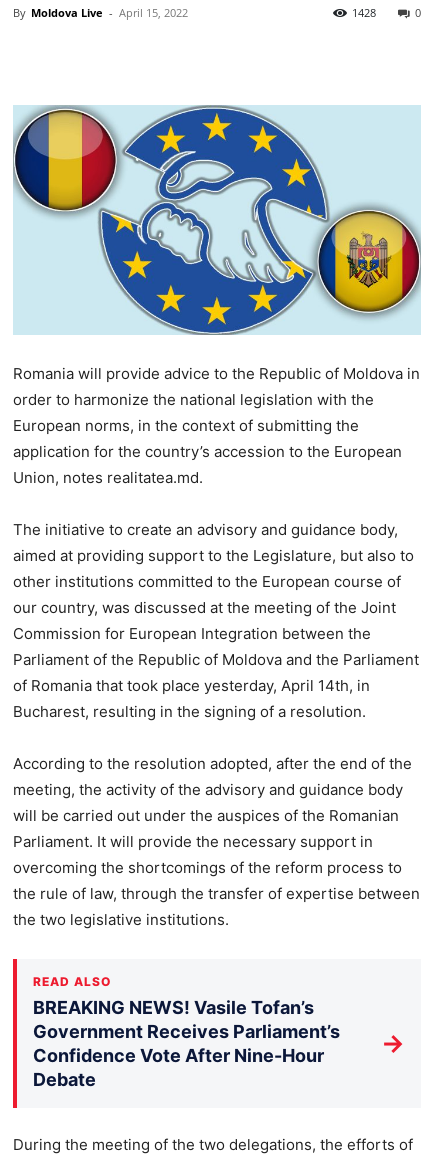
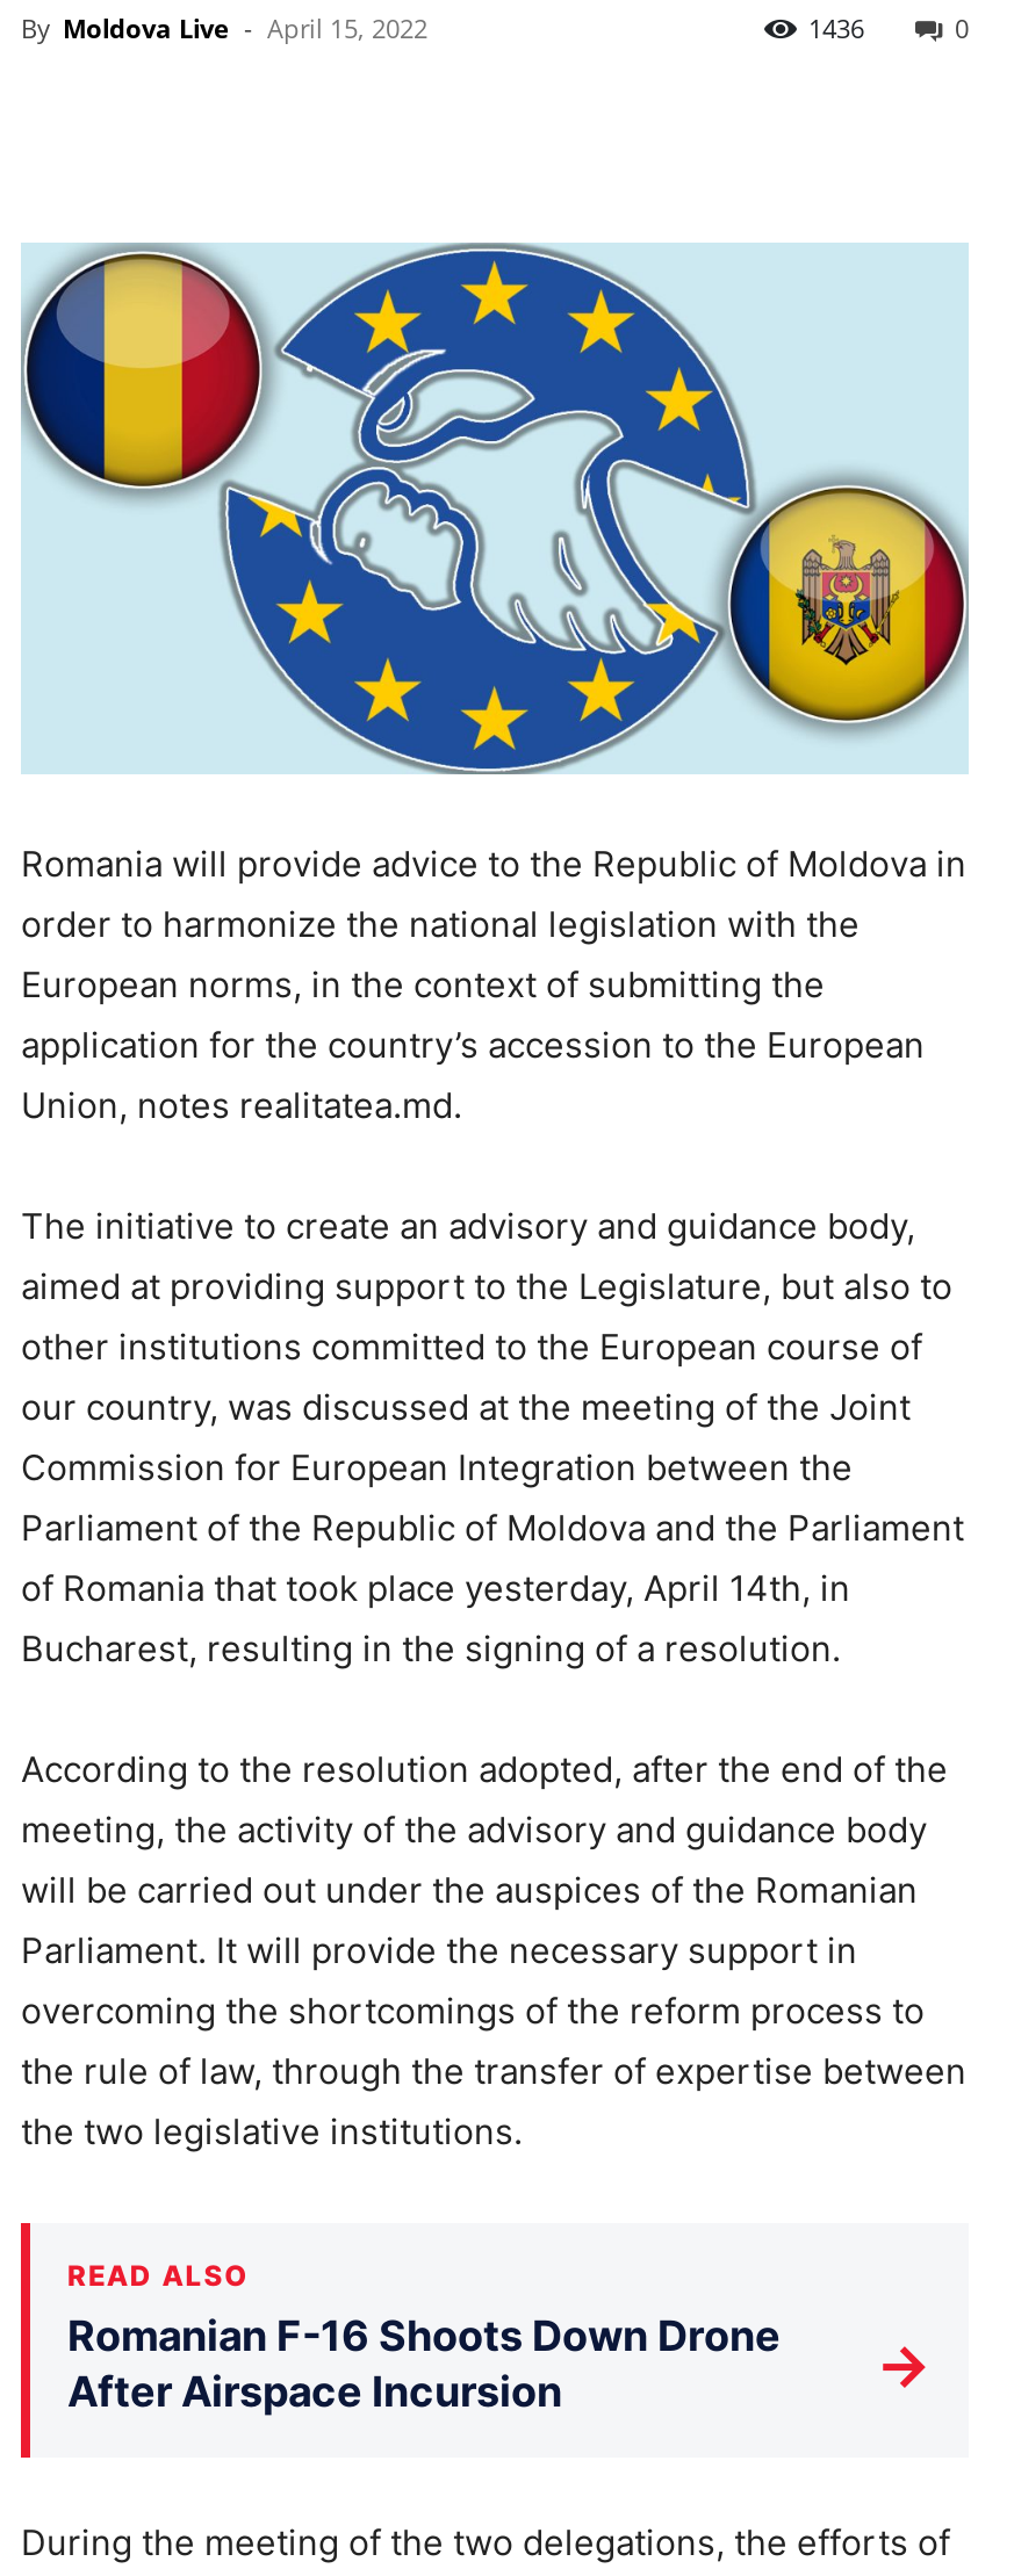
- 1428
+ 1436

- BREAKING NEWS! Vasile Tofan’s
- Government Receives Parliament’s
- Confidence Vote After Nine-Hour
- Debate
+ Romanian F-16 Shoots Down Drone
+ After Airspace Incursion
